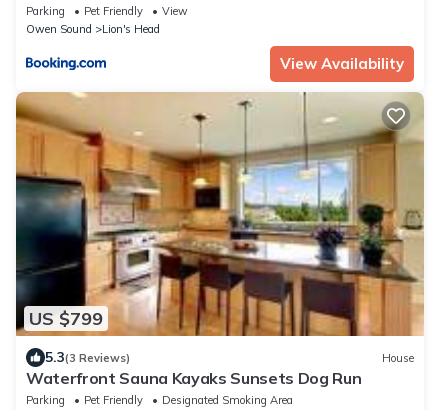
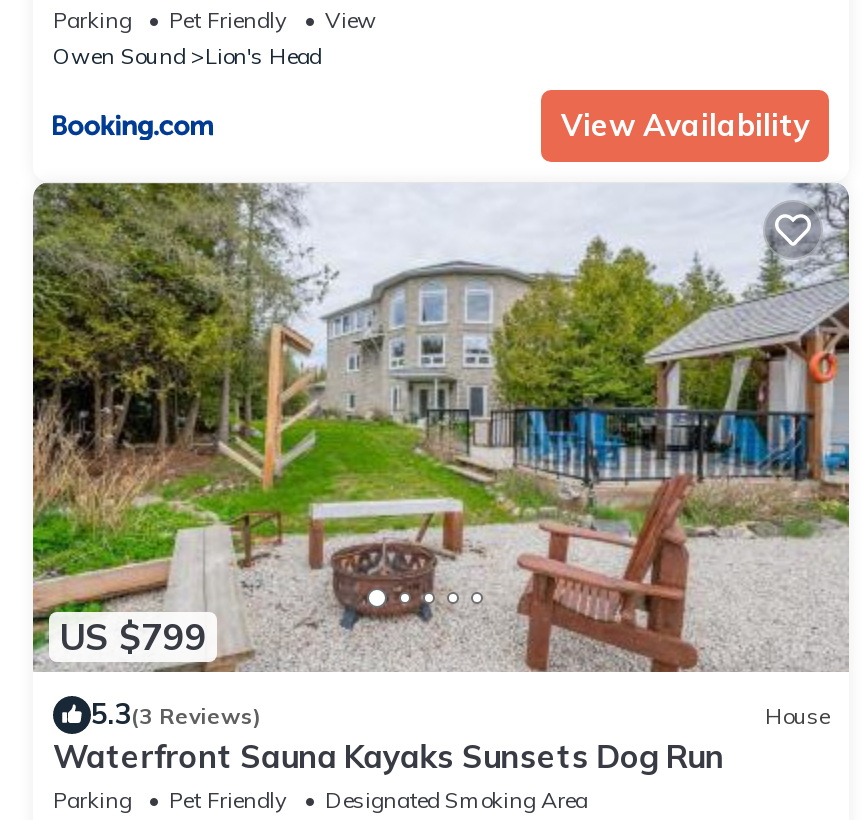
- [image]
+ [image]
